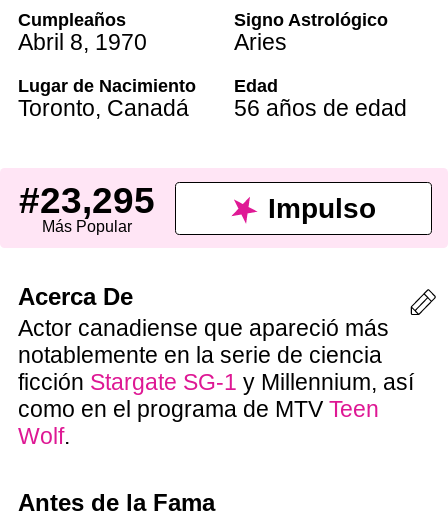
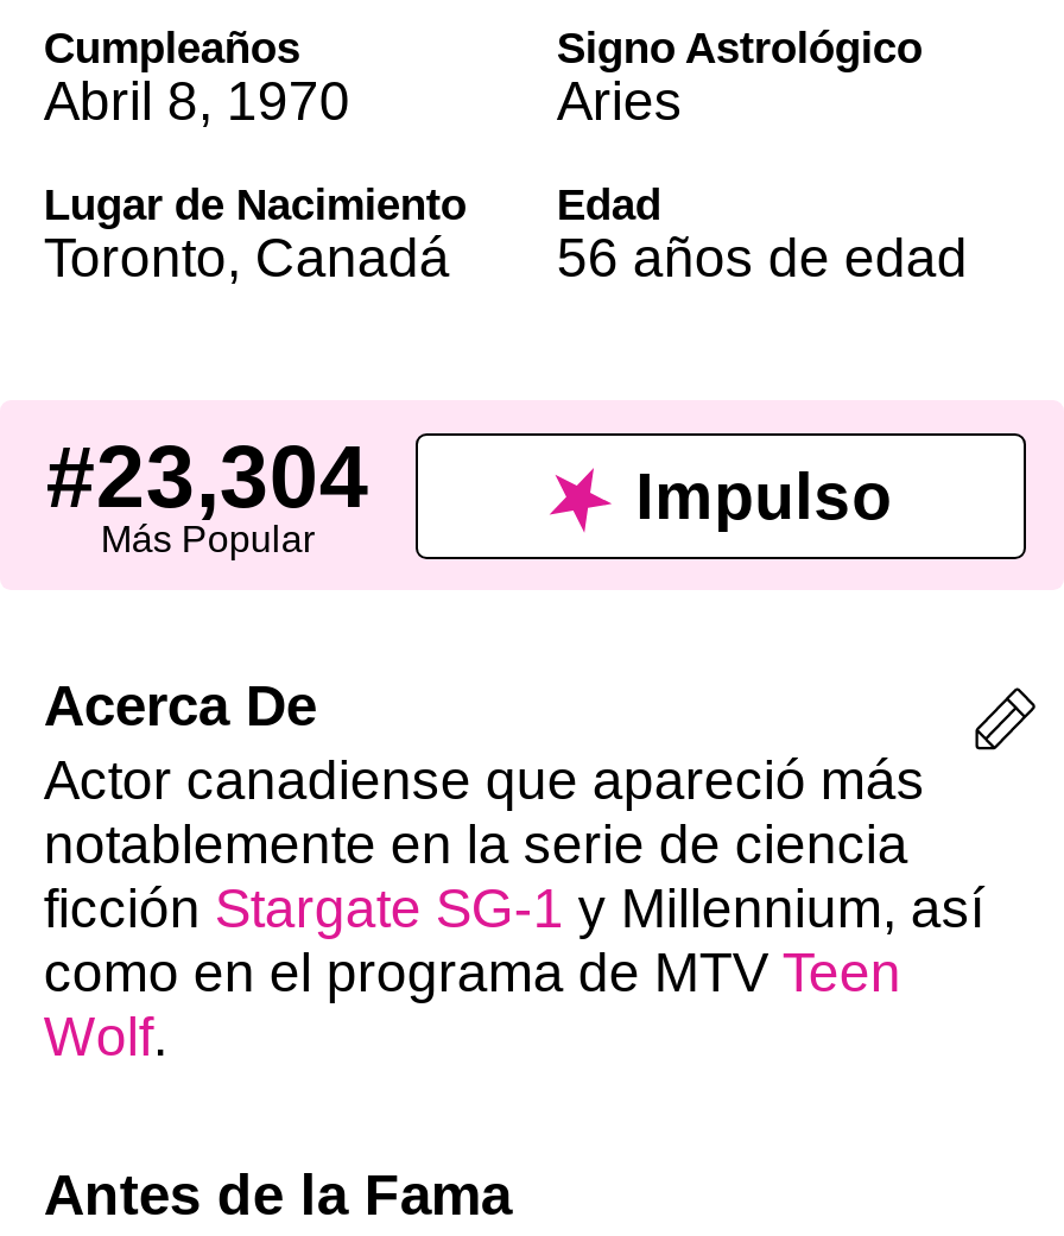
- #23,295
+ #23,304
